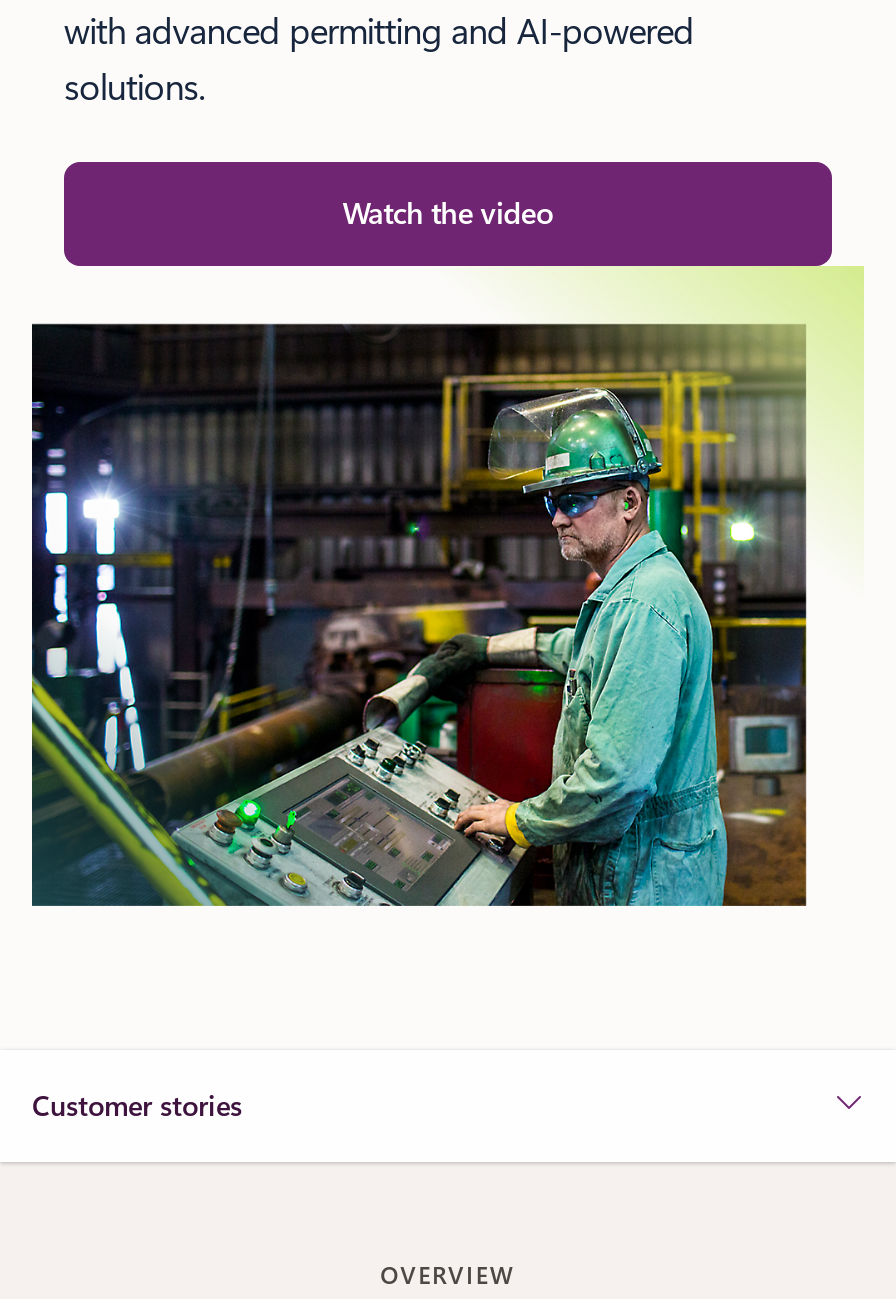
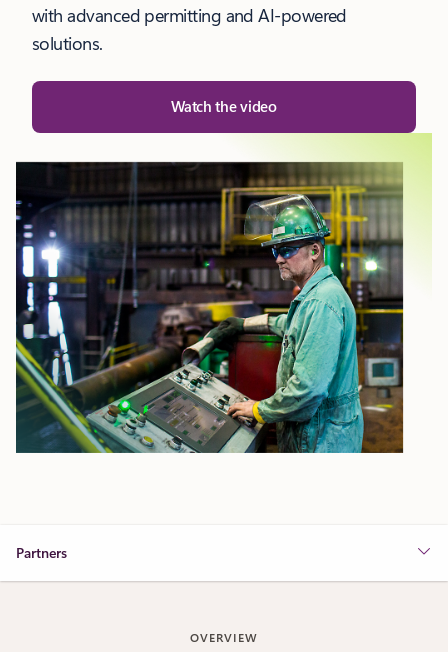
- Customer stories
+ Partners
